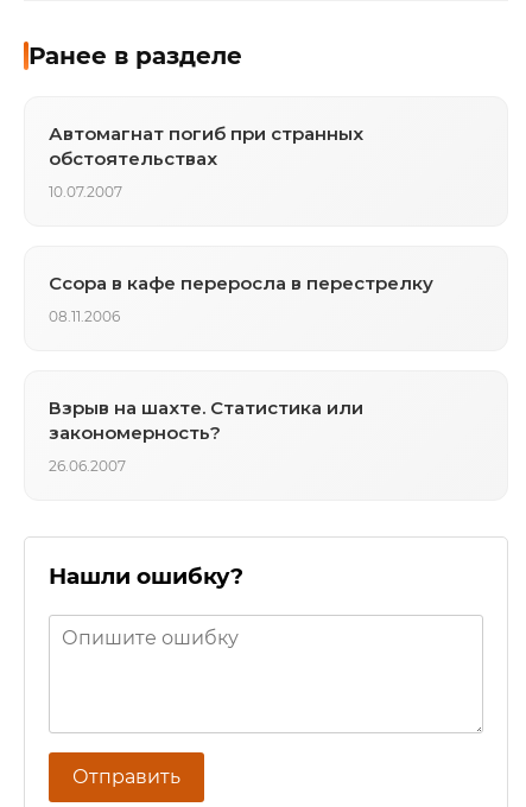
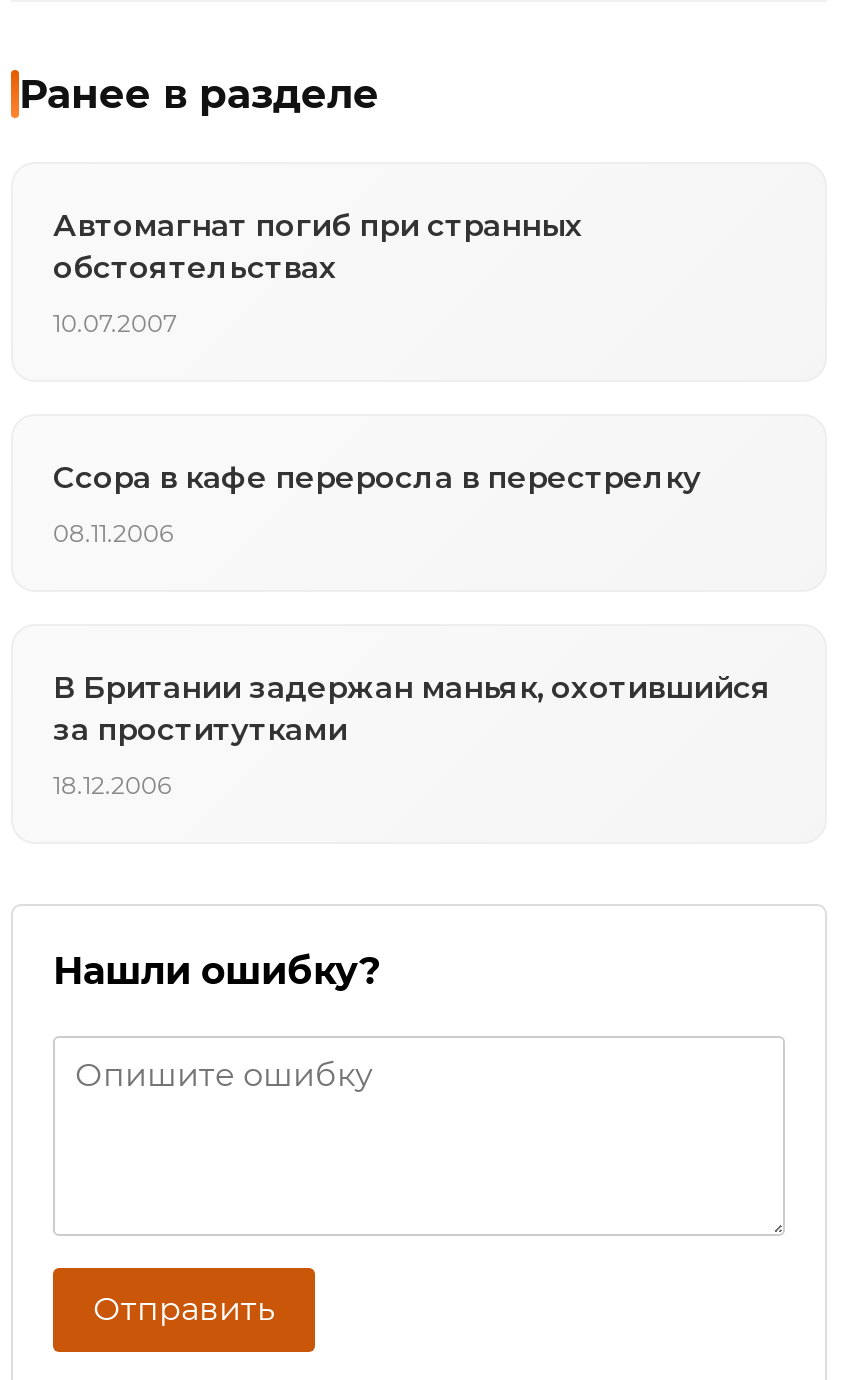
- Взрыв на шахте. Статистика или
- закономерность?
+ В Британии задержан маньяк, охотившийся
+ за проститутками

- 26.06.2007
+ 18.12.2006
